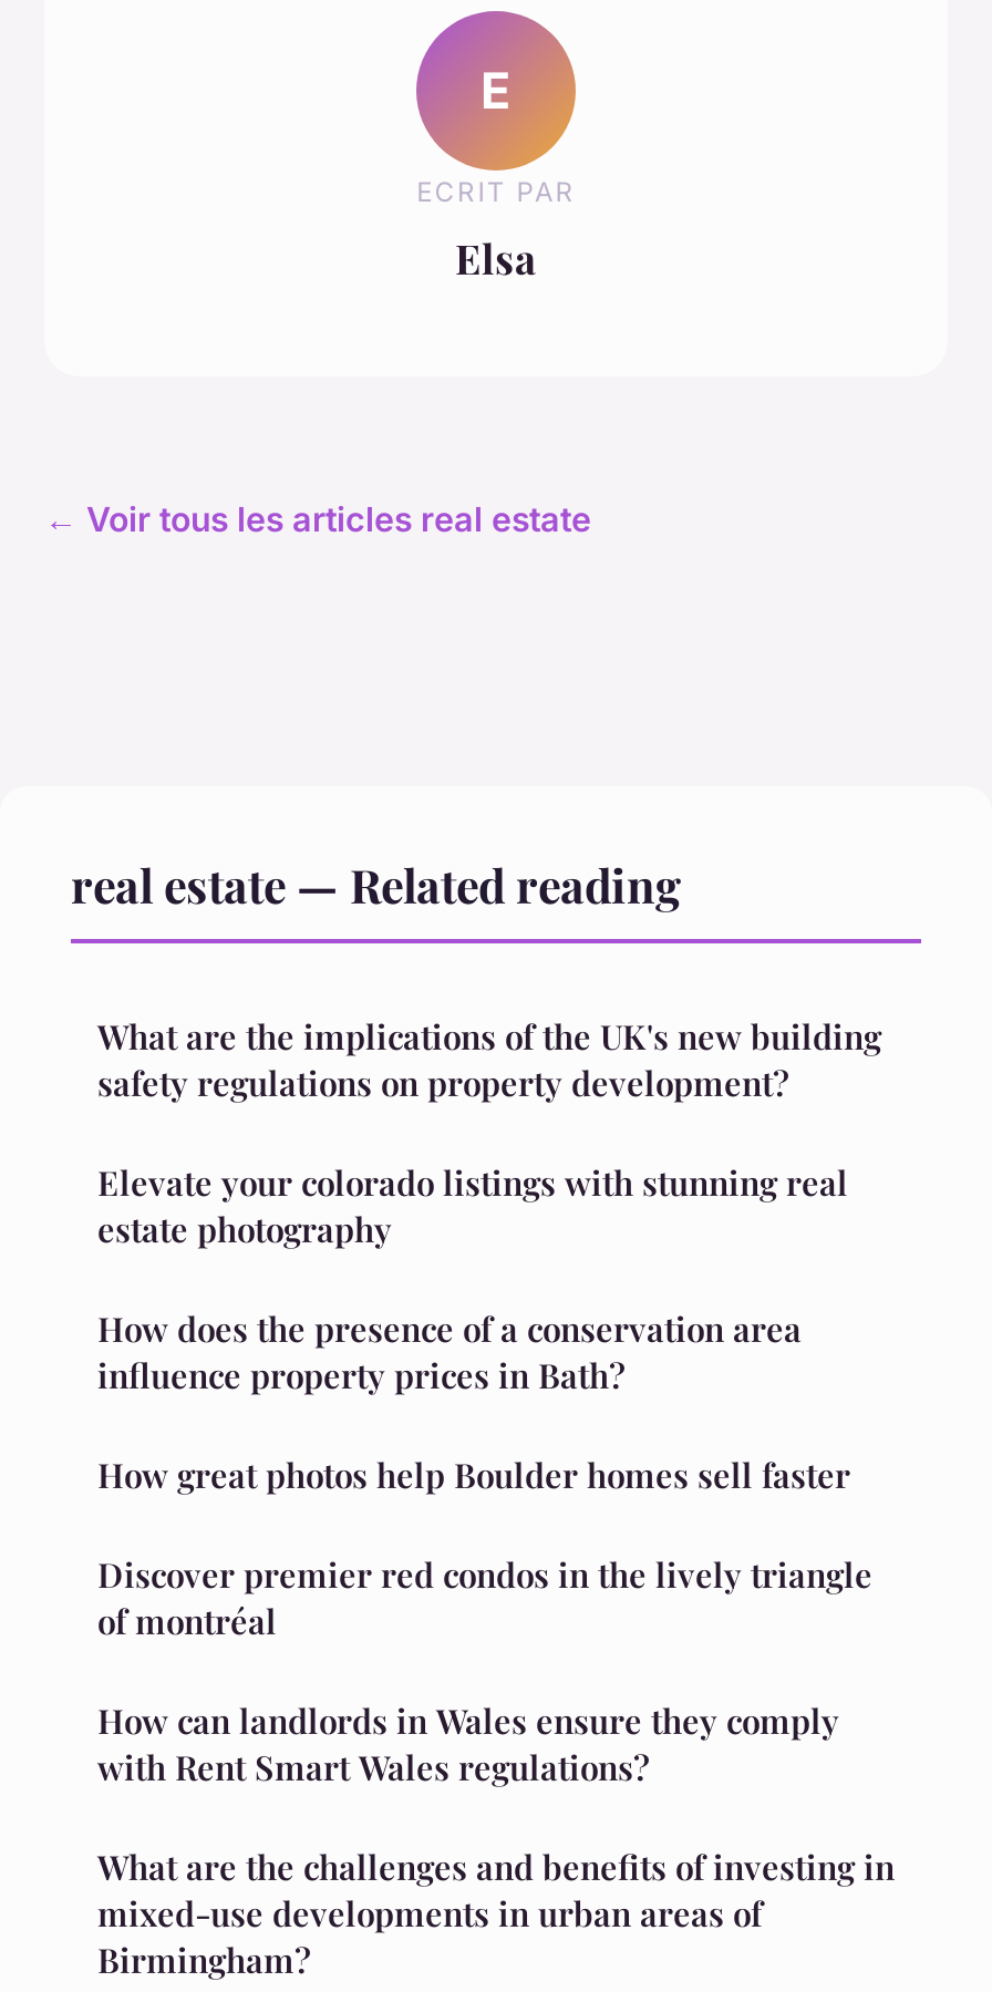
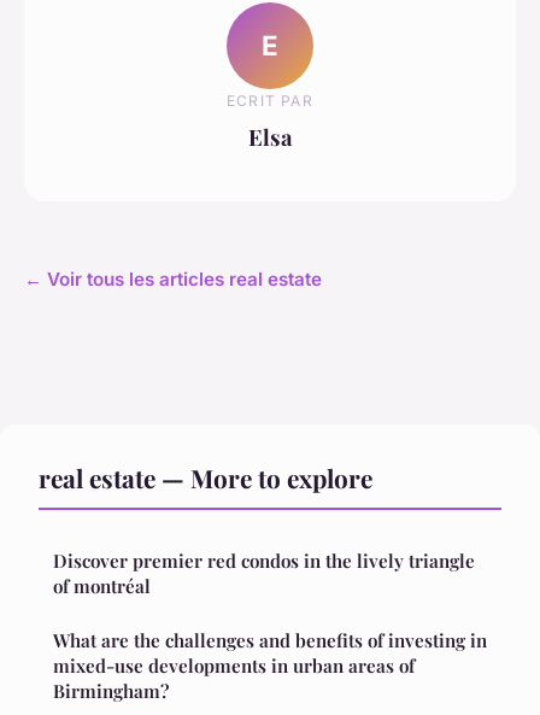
- real estate — Related reading
- What are the implications of the UK's new building
- safety regulations on property development?
- Elevate your colorado listings with stunning real
- estate photography
- How does the presence of a conservation area
- influence property prices in Bath?
- How great photos help Boulder homes sell faster
+ real estate — More to explore

- How can landlords in Wales ensure they comply
- with Rent Smart Wales regulations?
